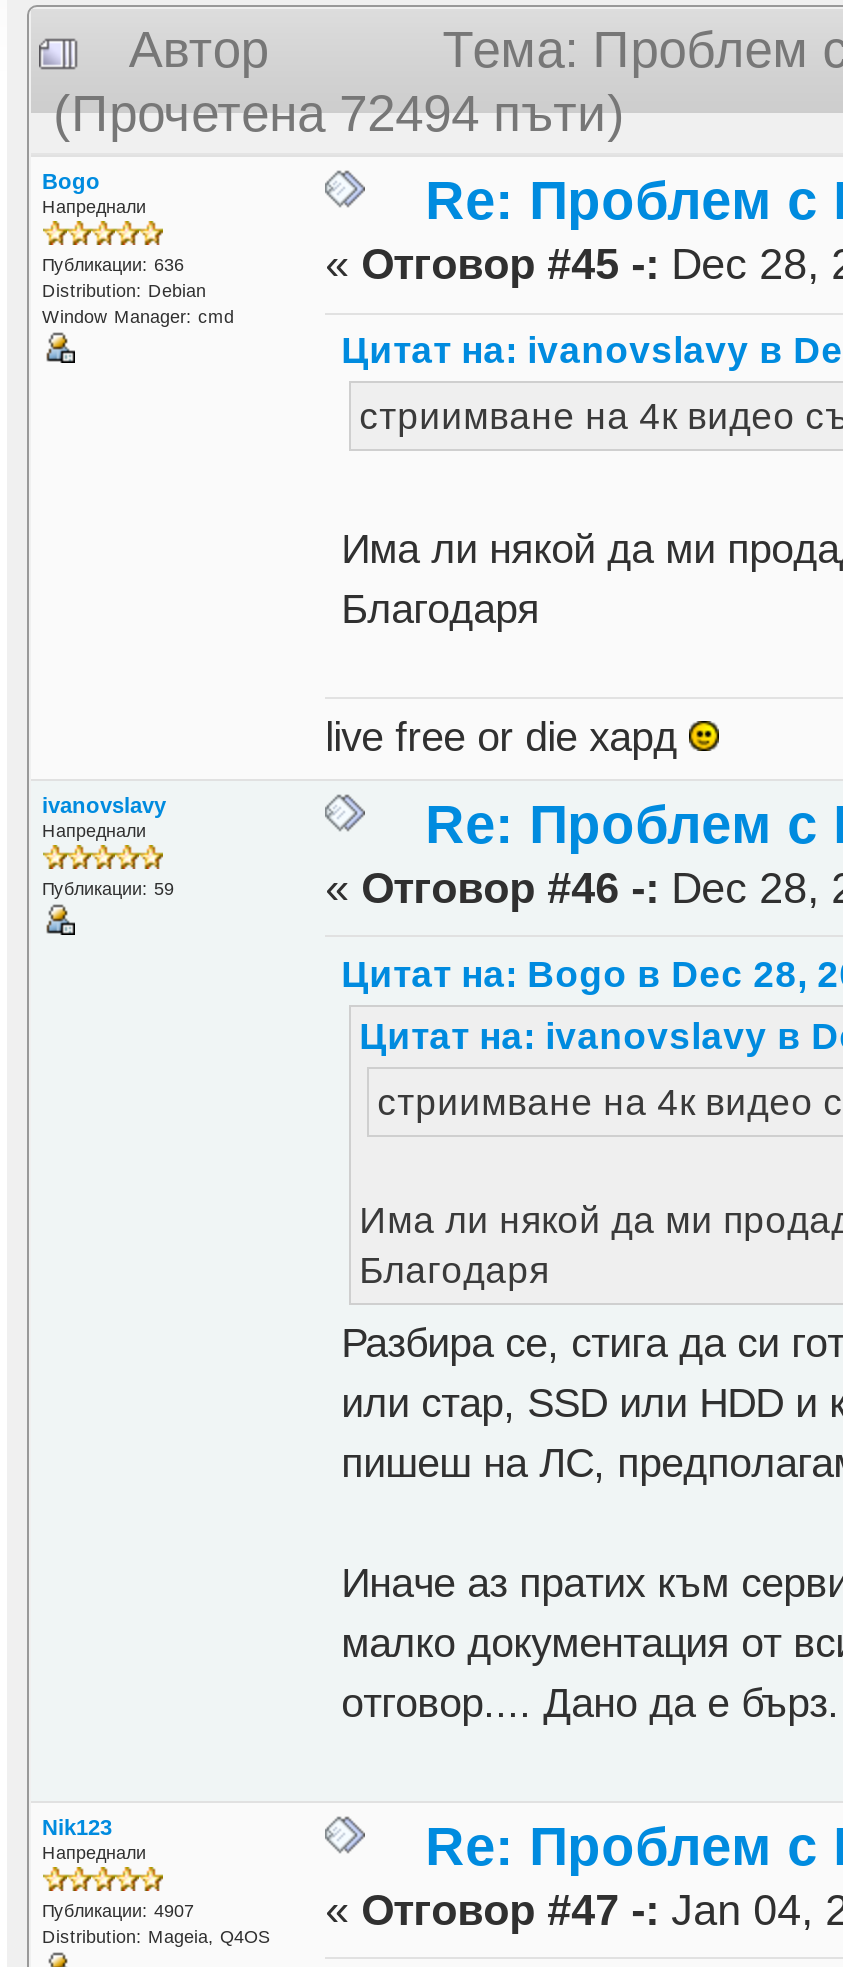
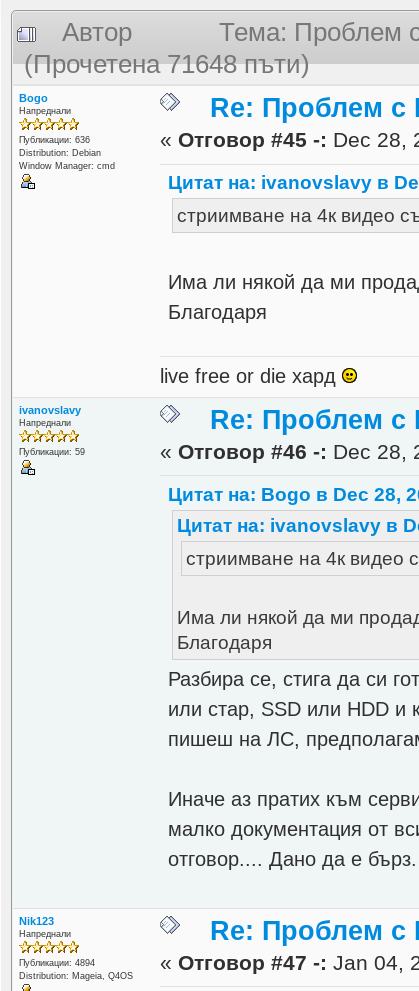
- (Прочетена 72494 пъти)
+ (Прочетена 71648 пъти)

- Публикации: 4907
+ Публикации: 4894
